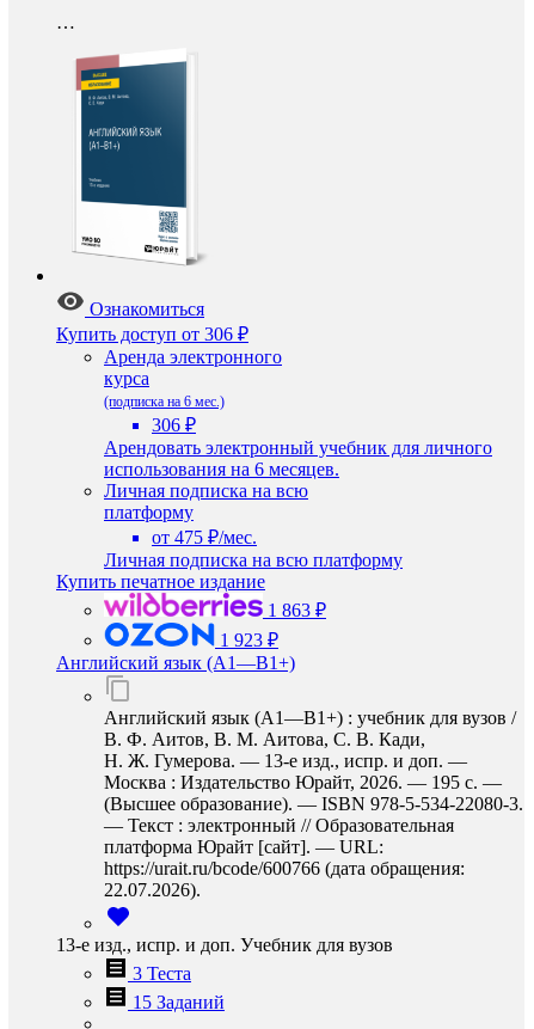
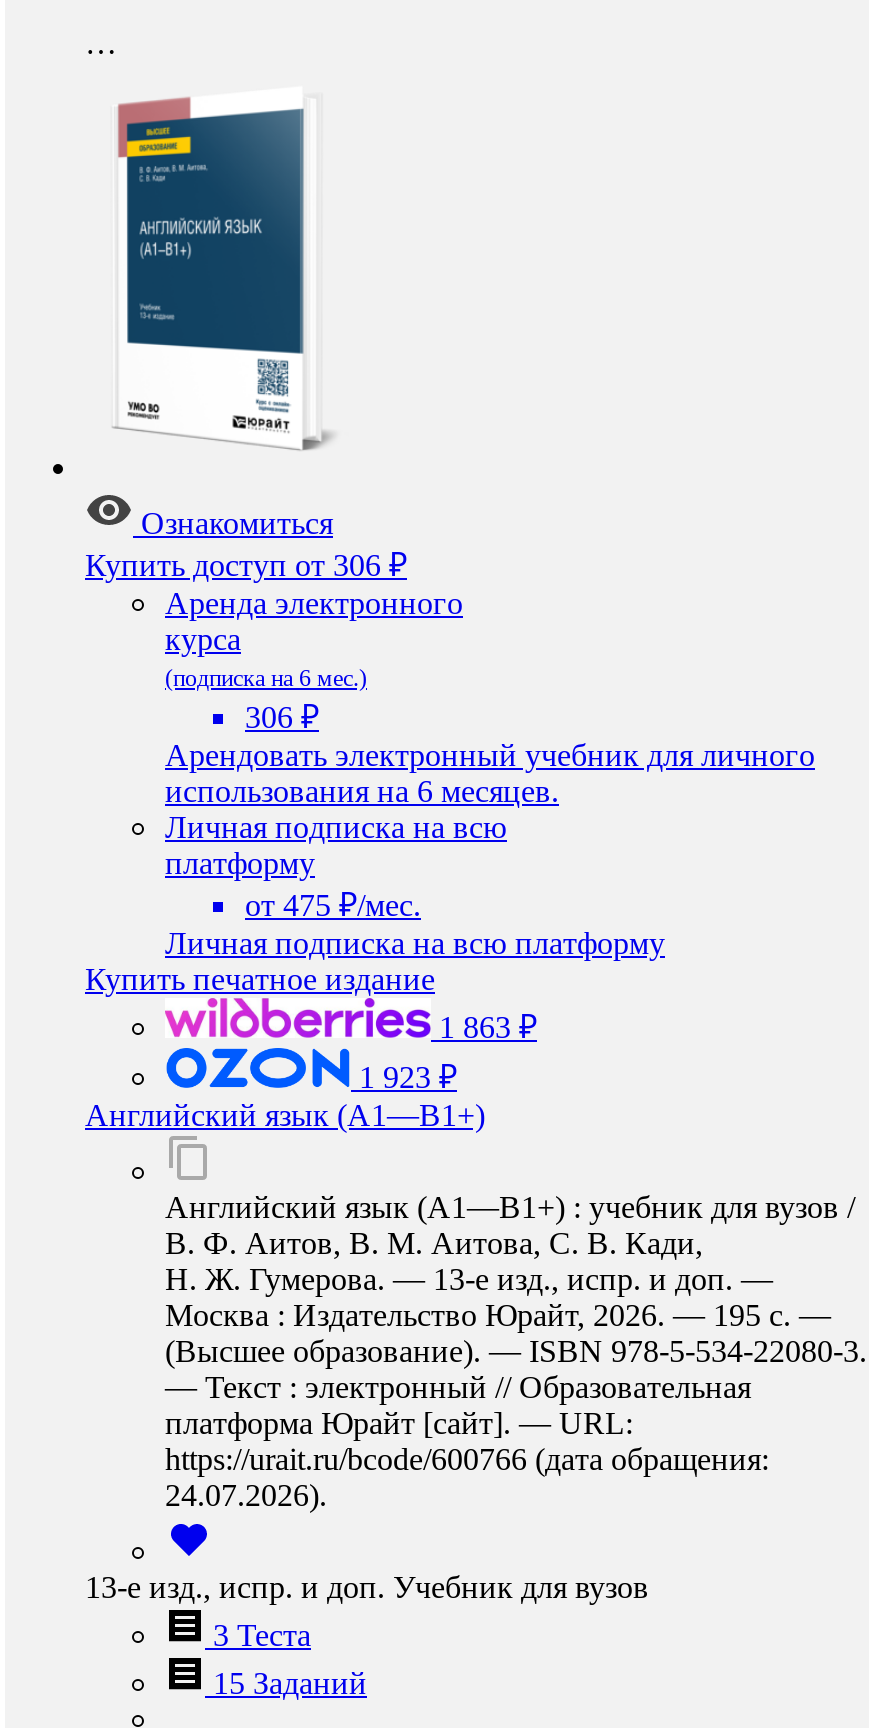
- 22.07.2026).
+ 24.07.2026).
